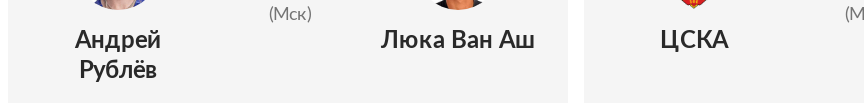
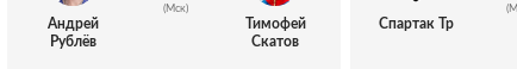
- Люка Ван Аш
+ Тимофей
+ Скатов

- ЦСКА
+ Спартак Тр
